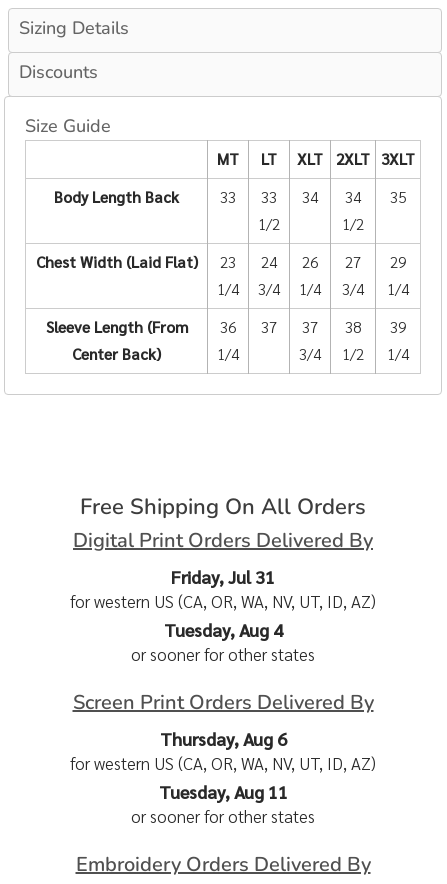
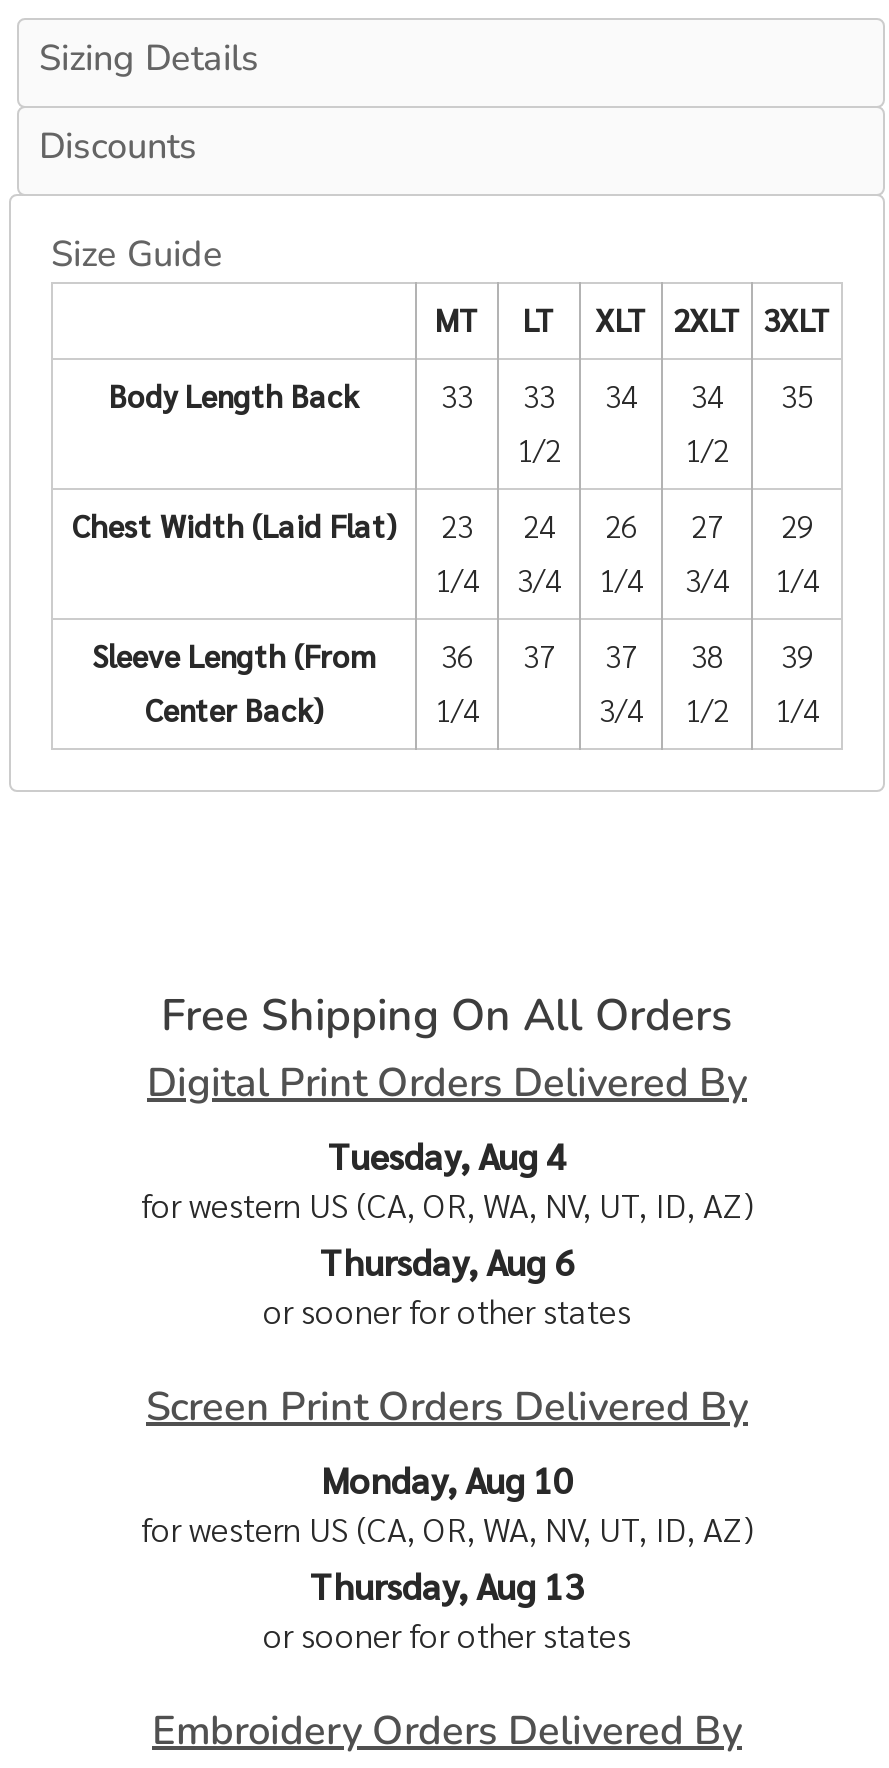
- Friday, Jul 31
+ Tuesday, Aug 4

- Tuesday, Aug 4
+ Thursday, Aug 6

- Thursday, Aug 6
+ Monday, Aug 10

- Tuesday, Aug 11
+ Thursday, Aug 13
